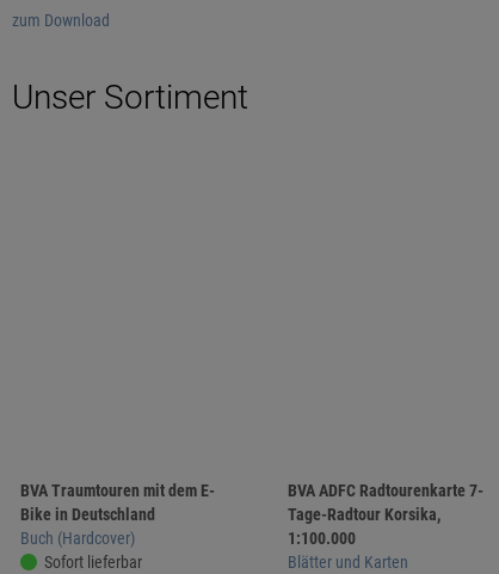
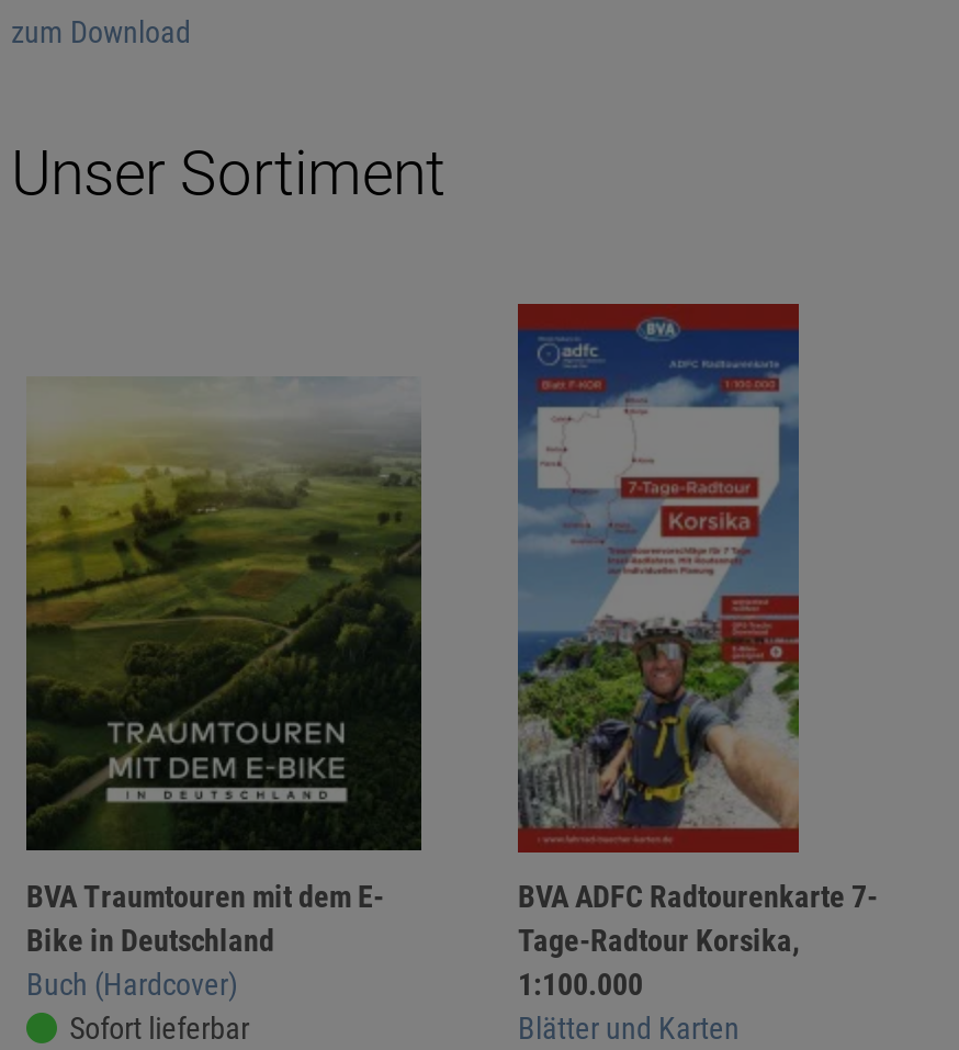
+ [image]

+ [image]
